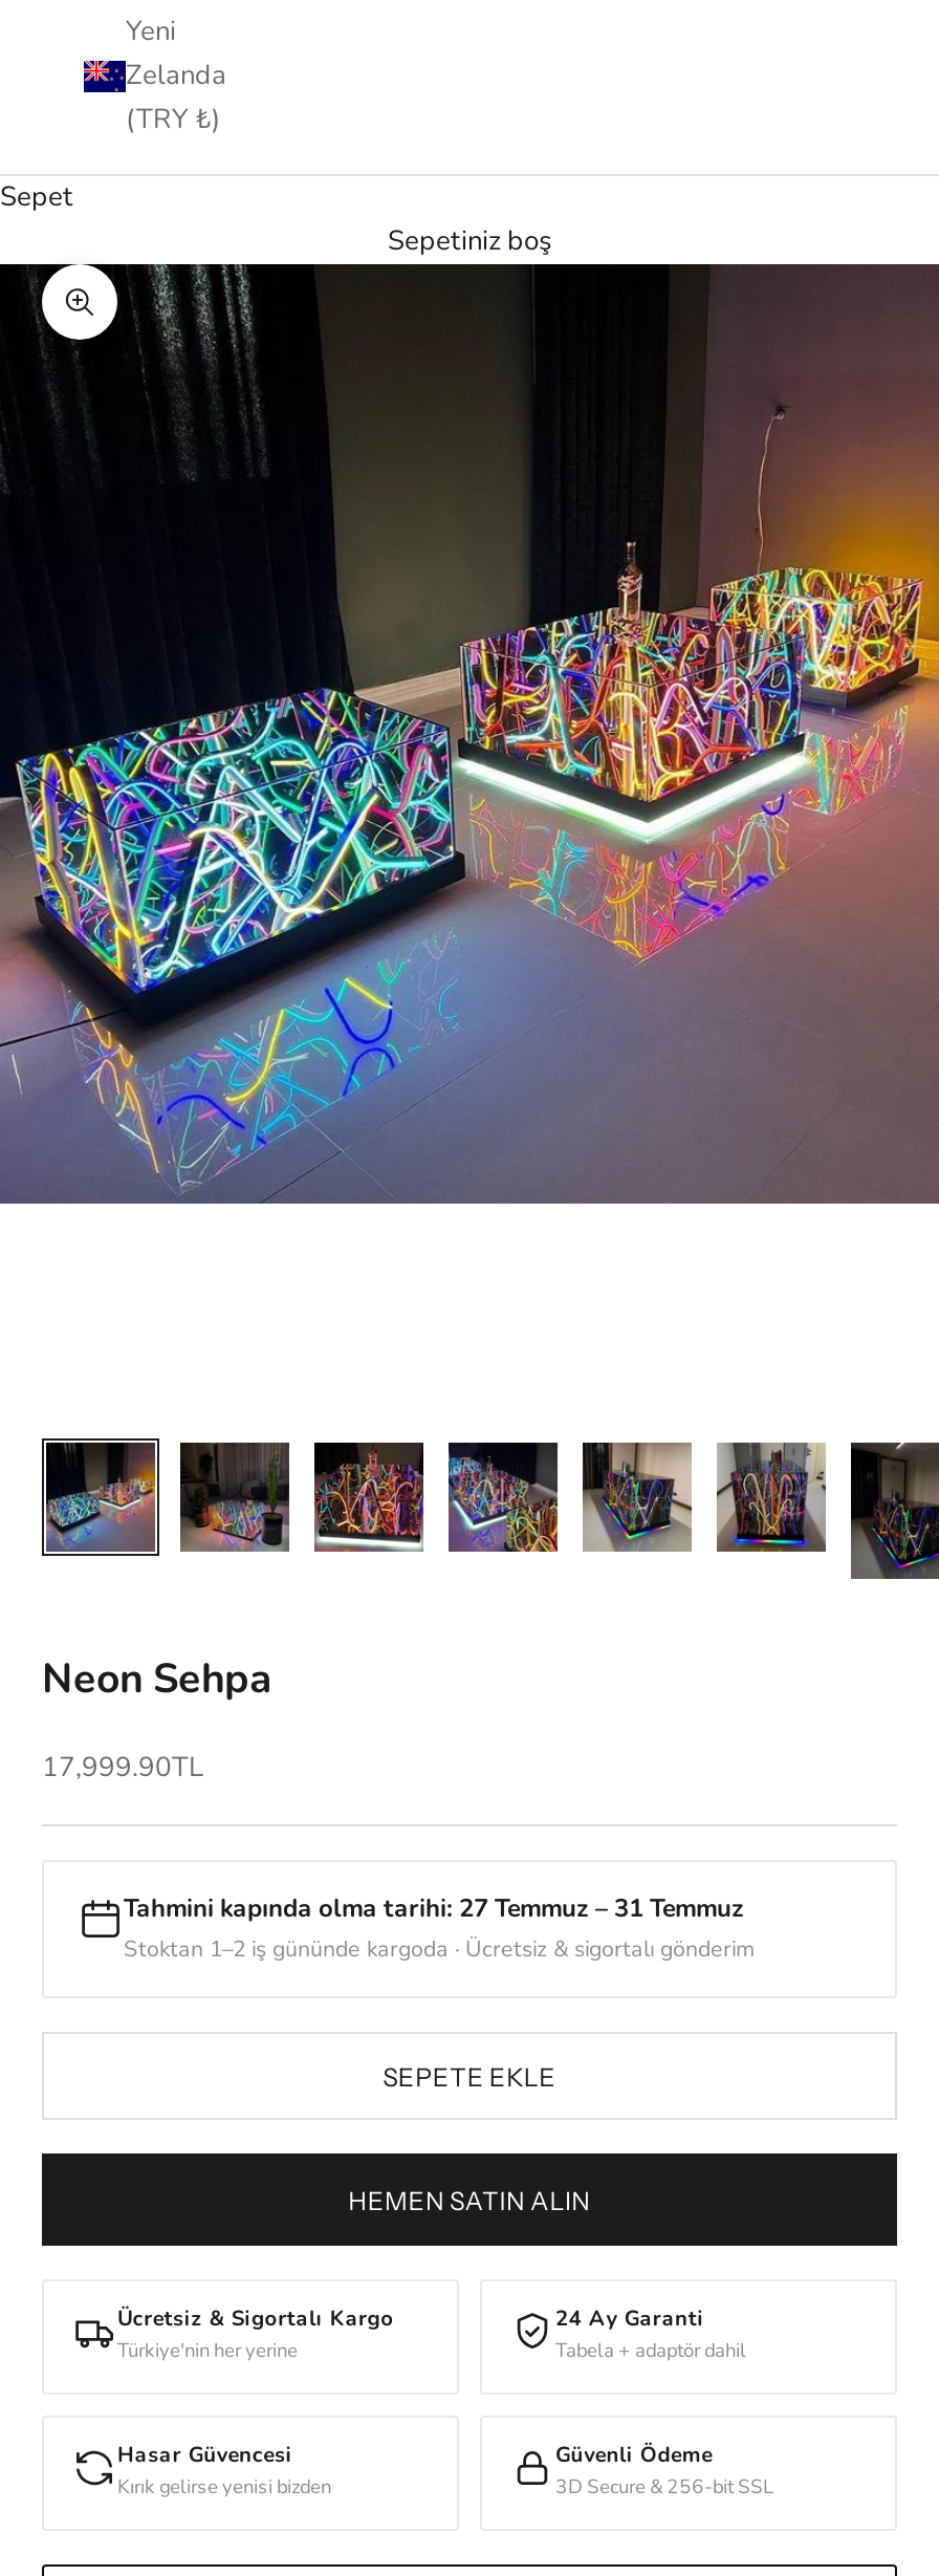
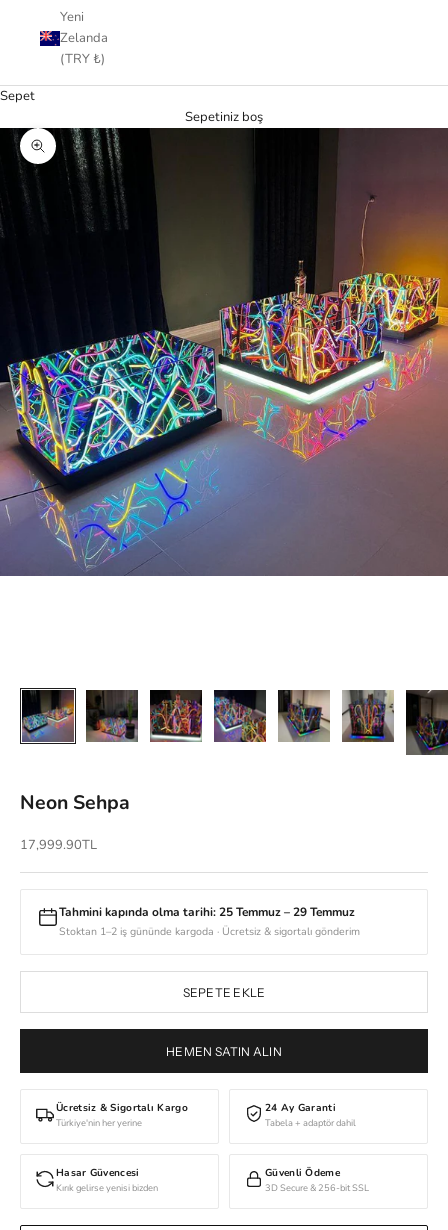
- Tahmini kapında olma tarihi: 27 Temmuz – 31 Temmuz
+ Tahmini kapında olma tarihi: 25 Temmuz – 29 Temmuz
